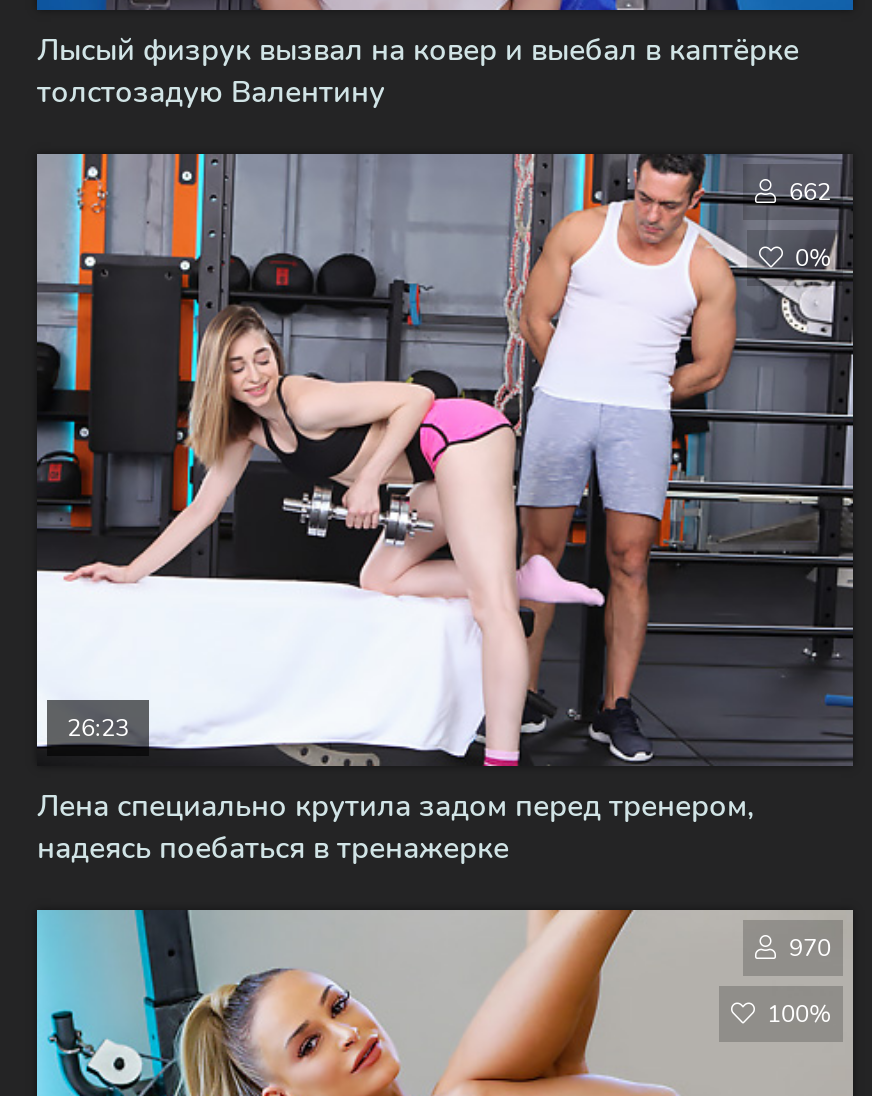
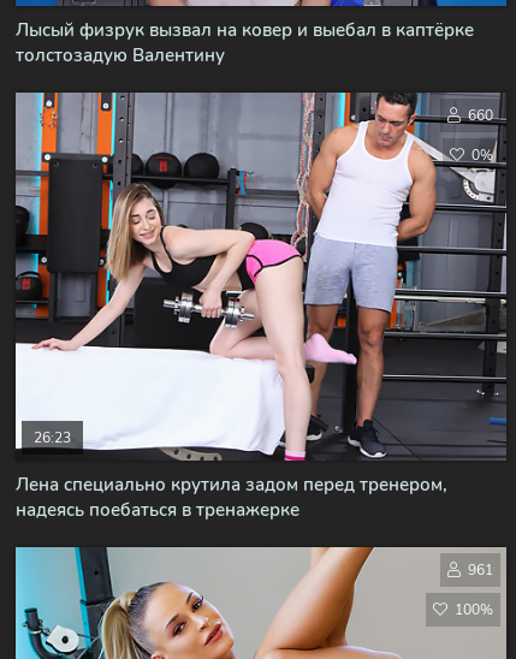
- 662
+ 660

- 970
+ 961
